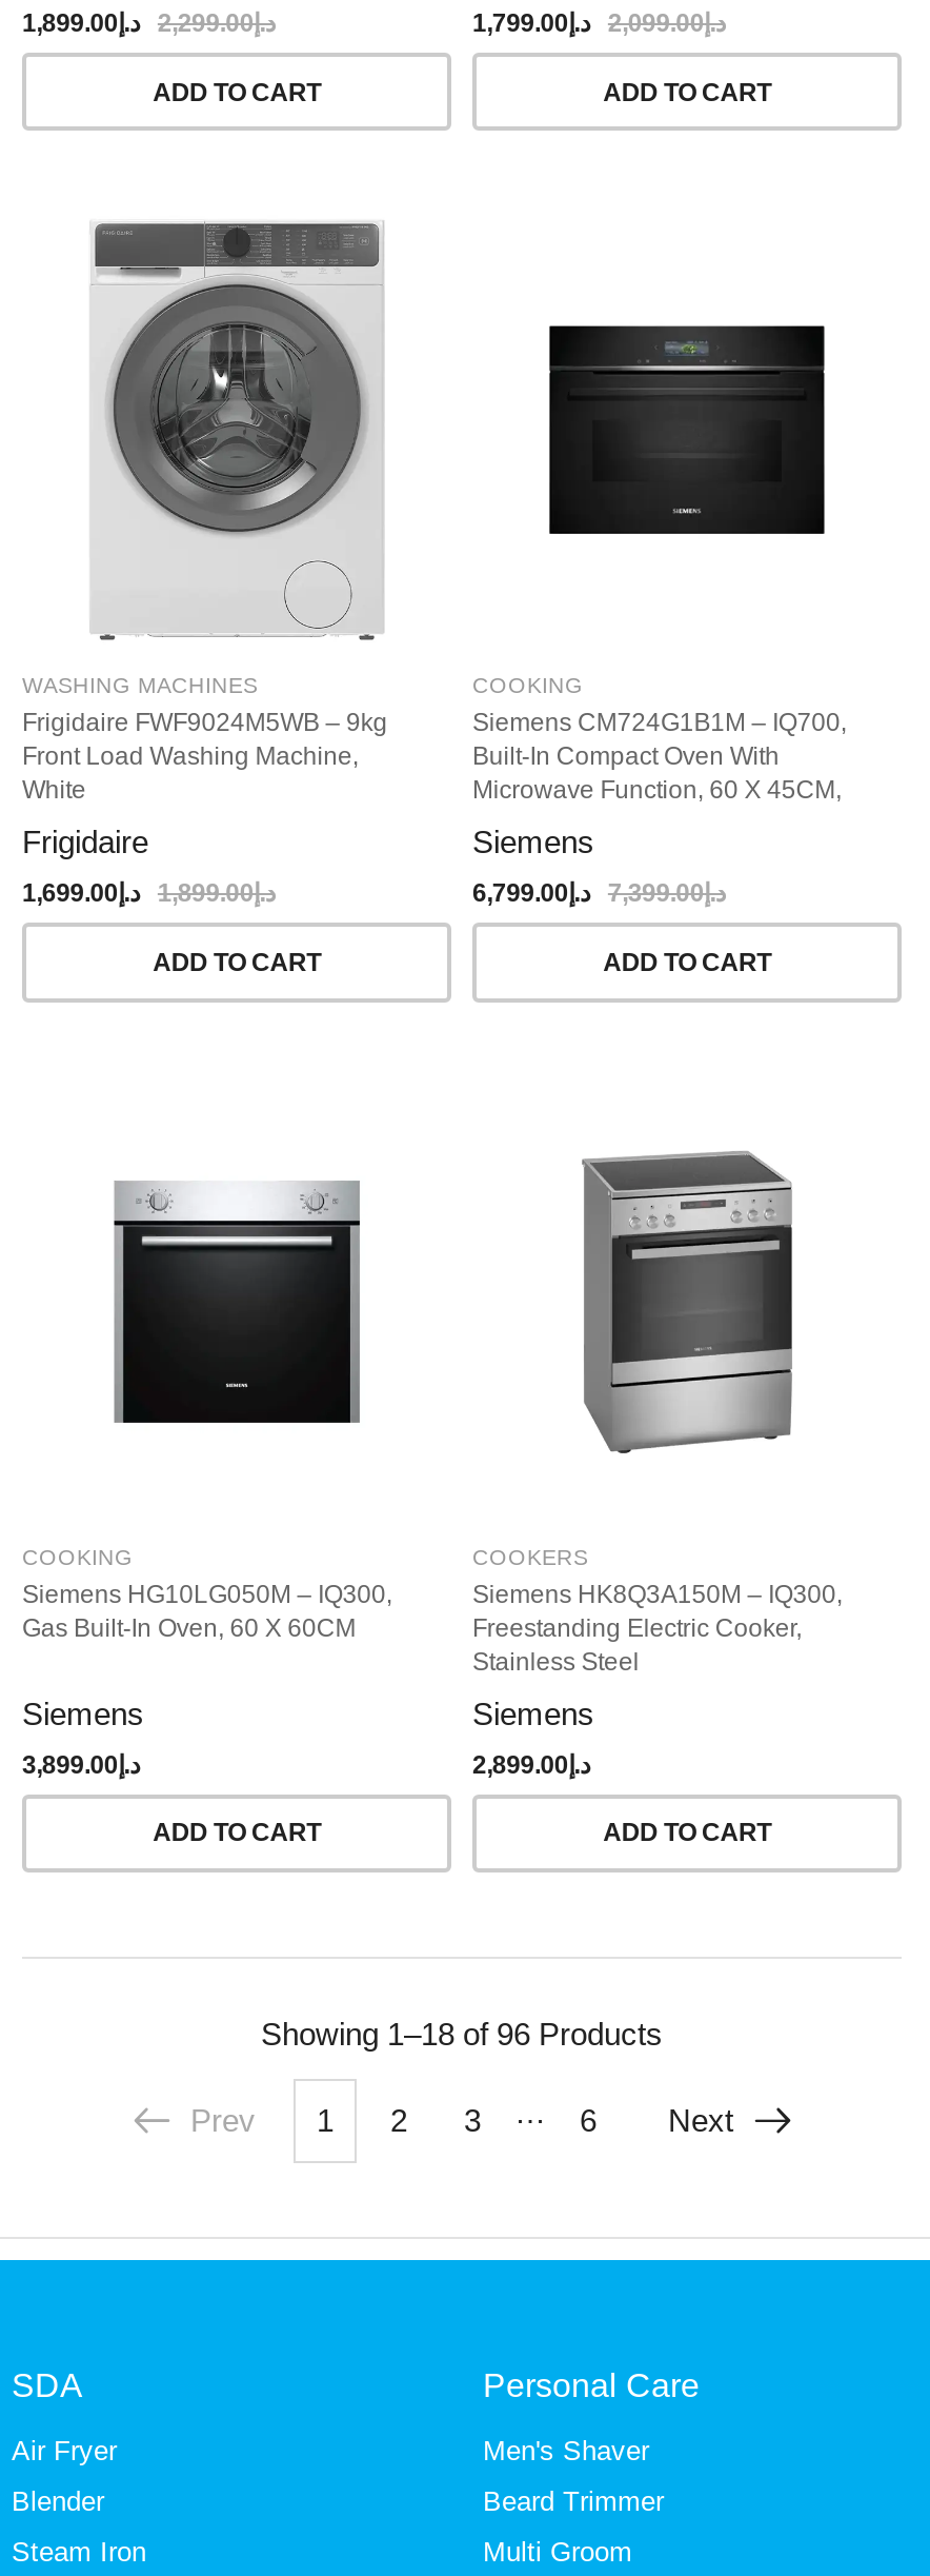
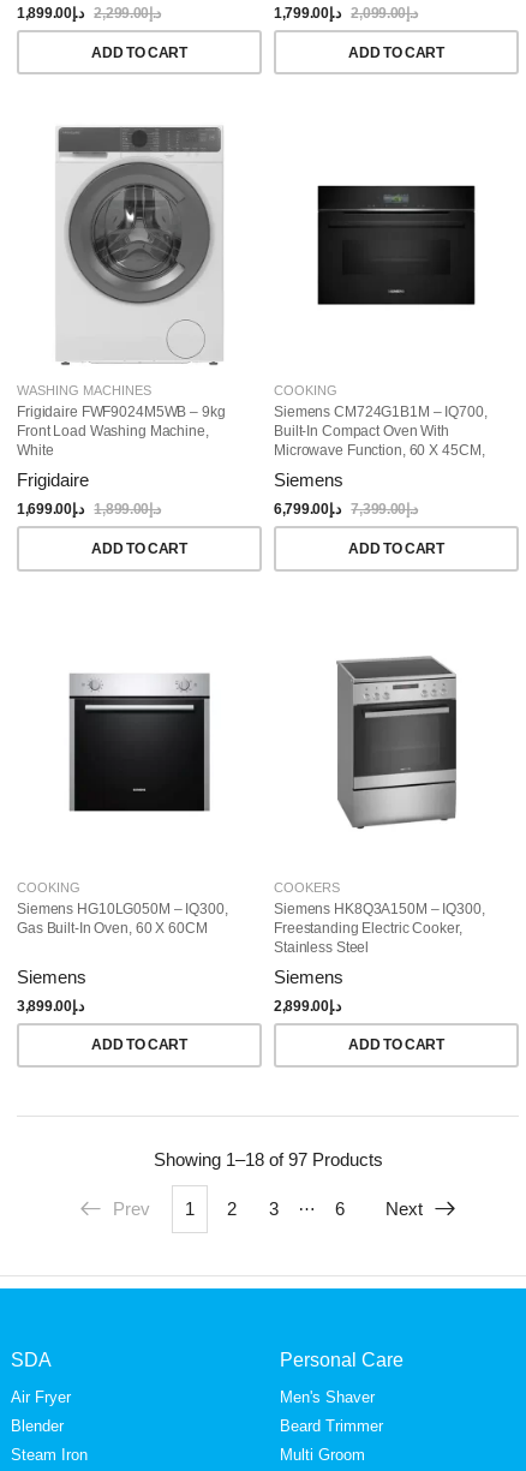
- Showing 1–18 of 96 Products
+ Showing 1–18 of 97 Products
